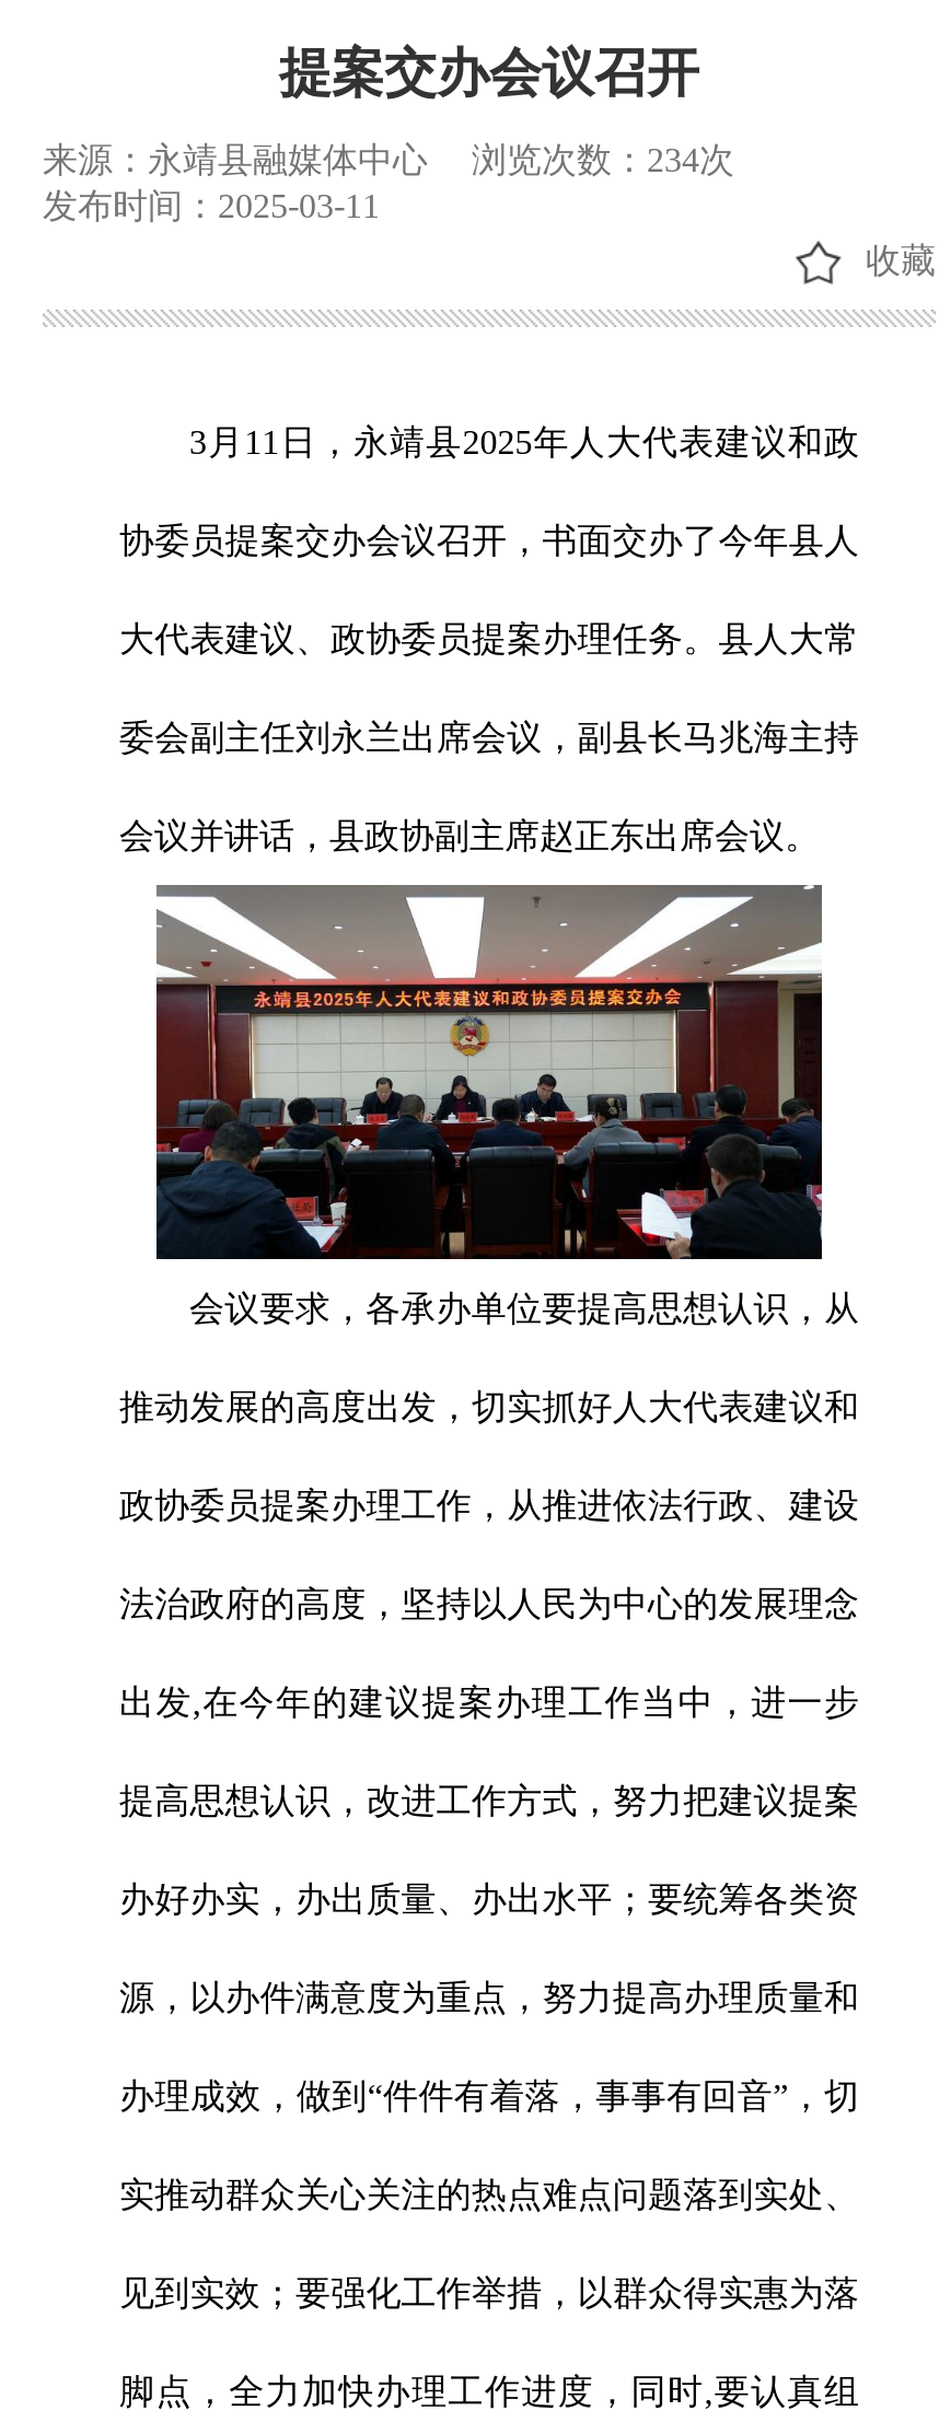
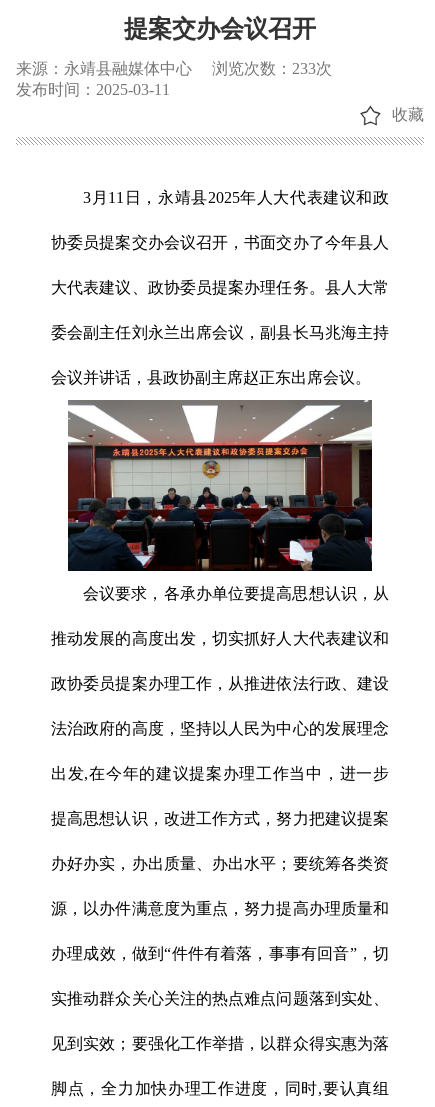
- 来源：永靖县融媒体中心 浏览次数：234次
+ 来源：永靖县融媒体中心 浏览次数：233次
